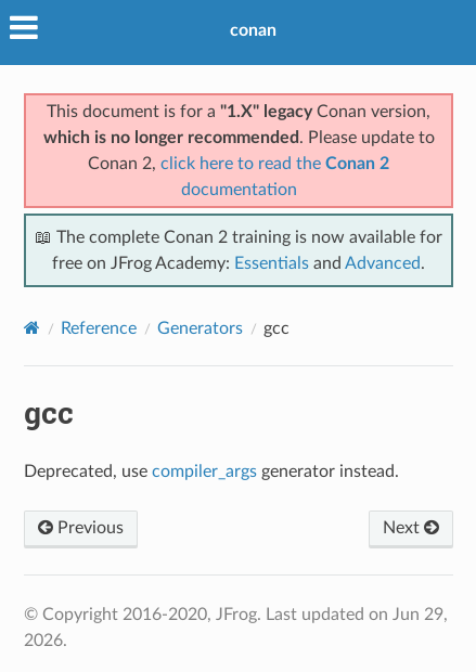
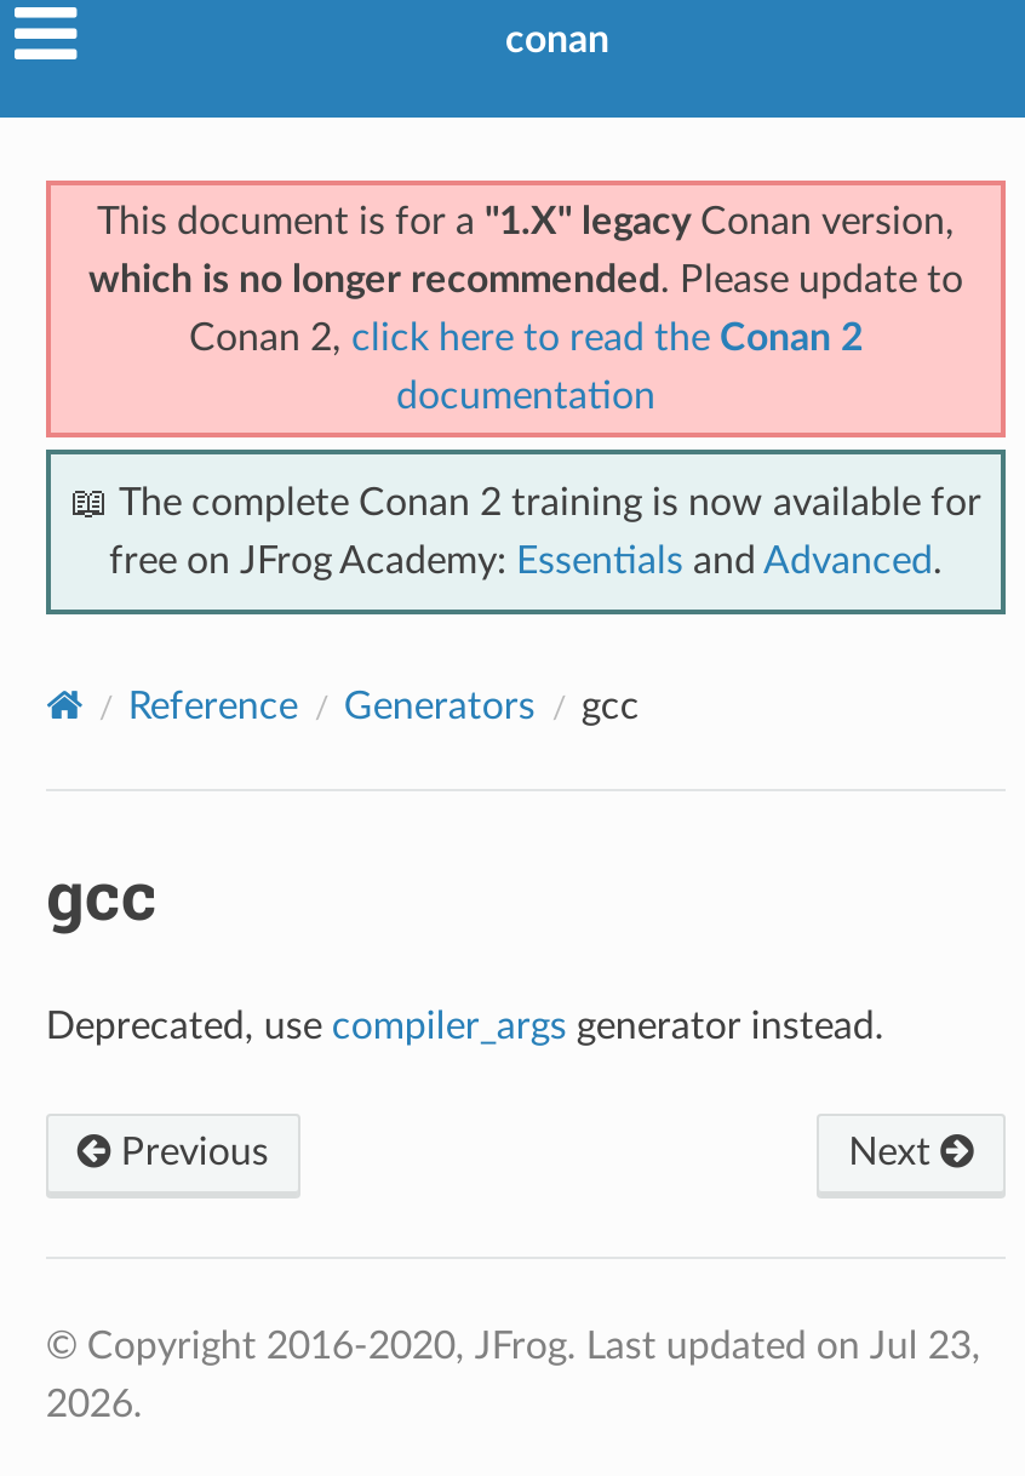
- © Copyright 2016-2020, JFrog. Last updated on Jun 29,
+ © Copyright 2016-2020, JFrog. Last updated on Jul 23,
